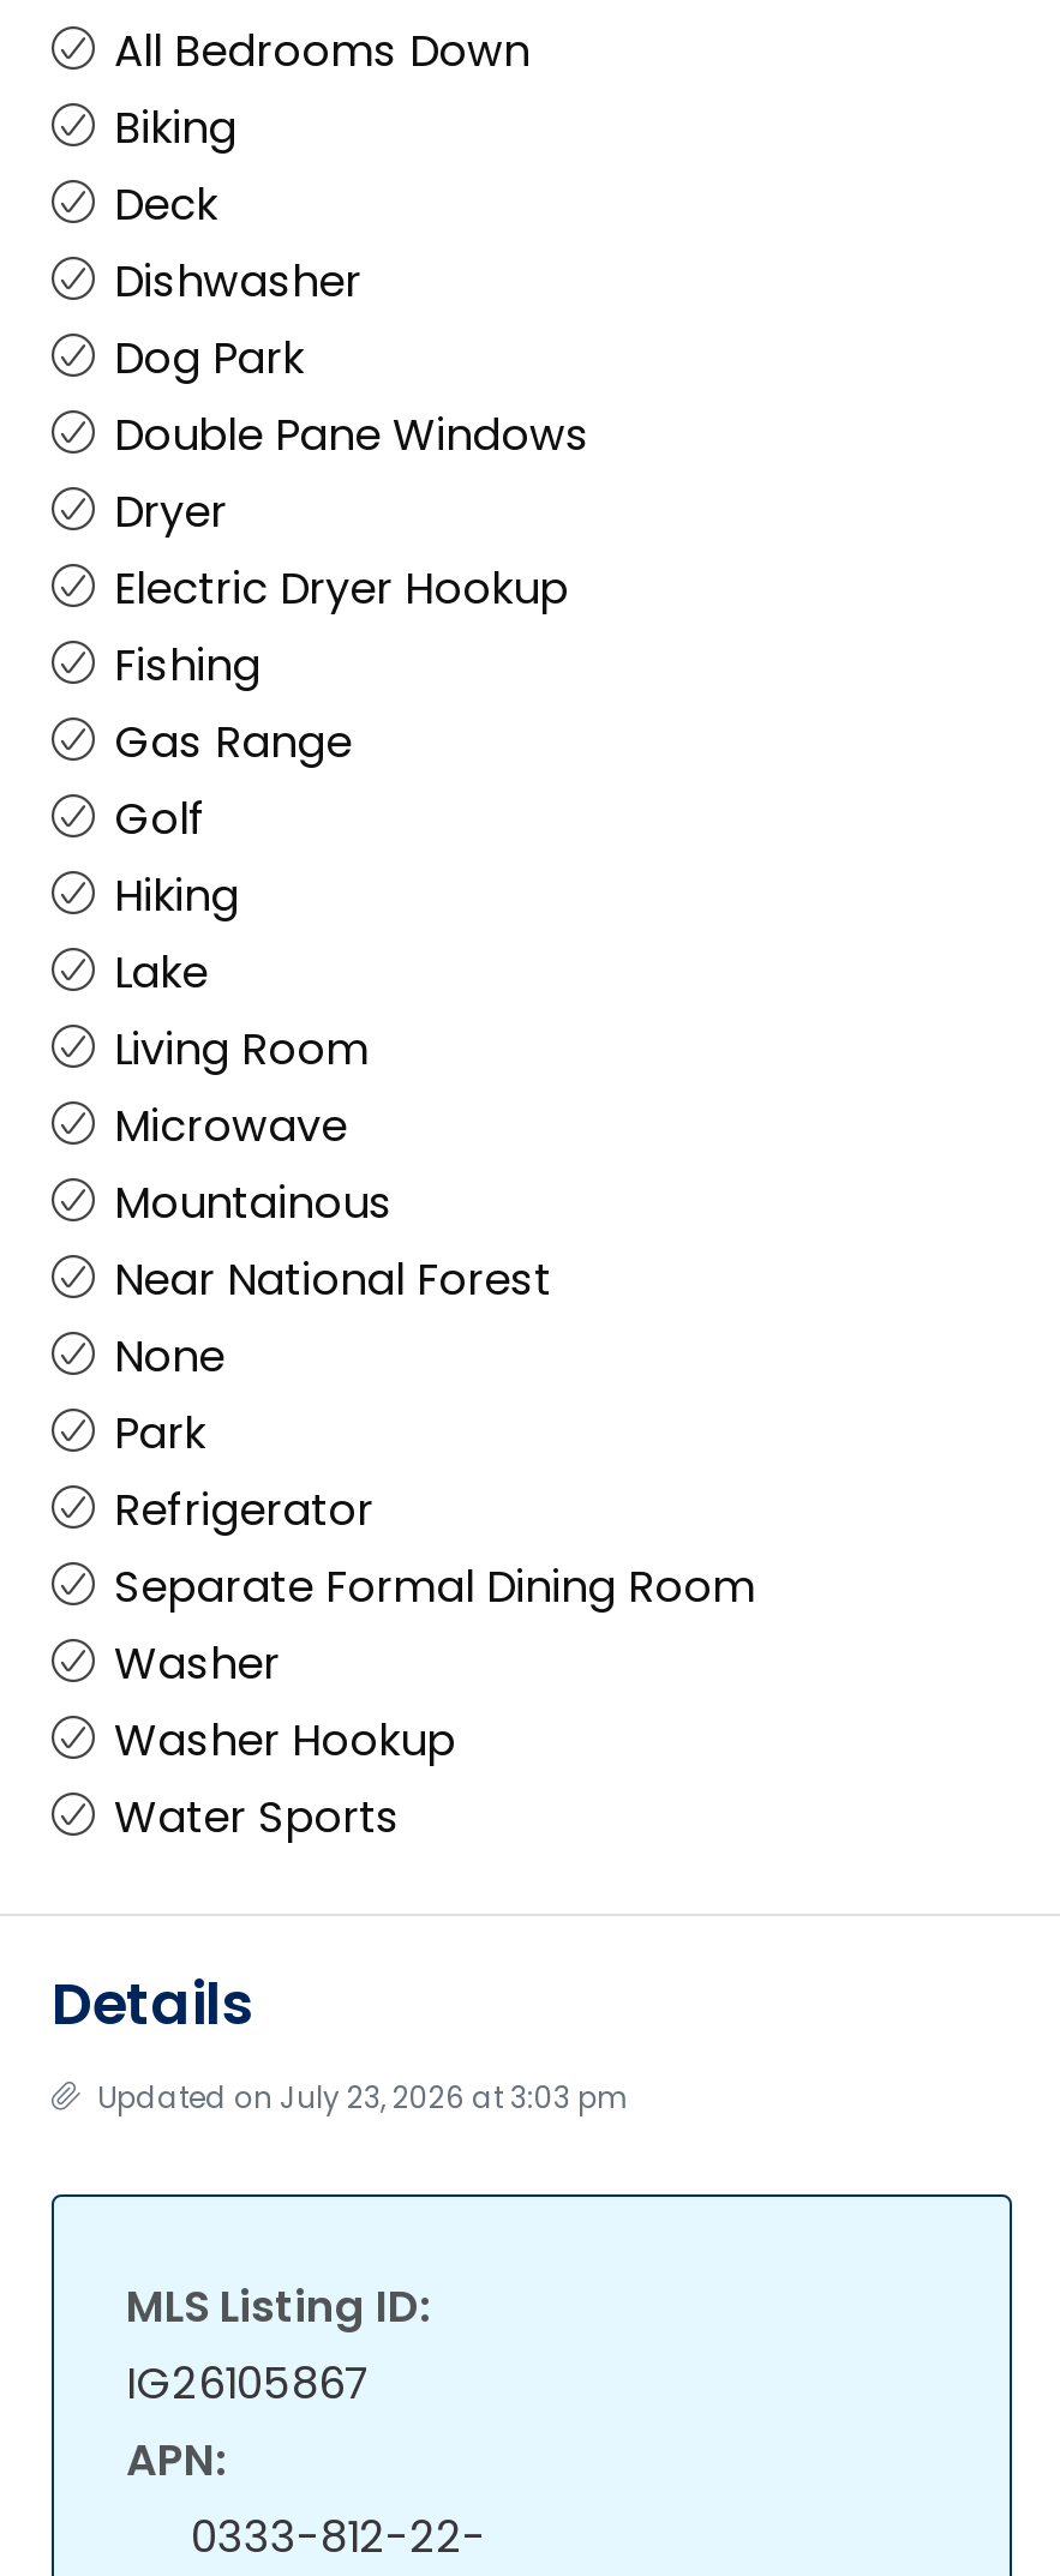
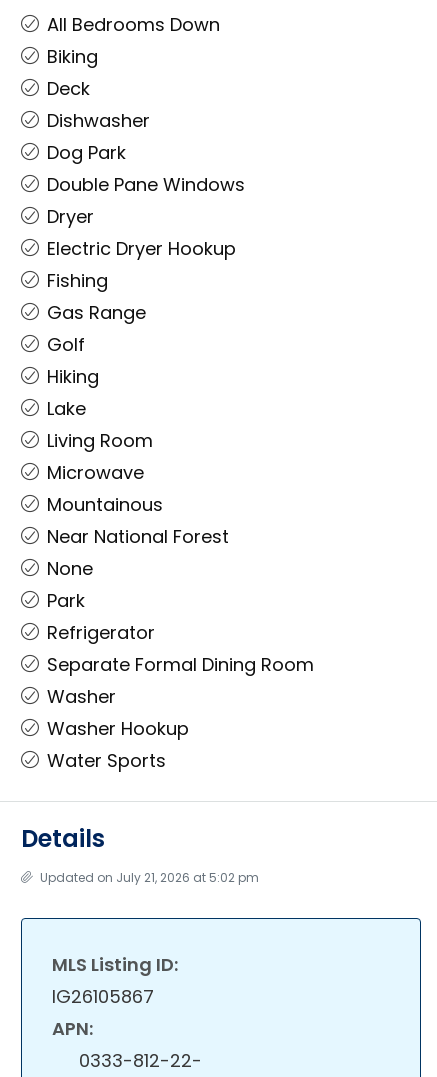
- Updated on July 23, 2026 at 3:03 pm
+ Updated on July 21, 2026 at 5:02 pm
